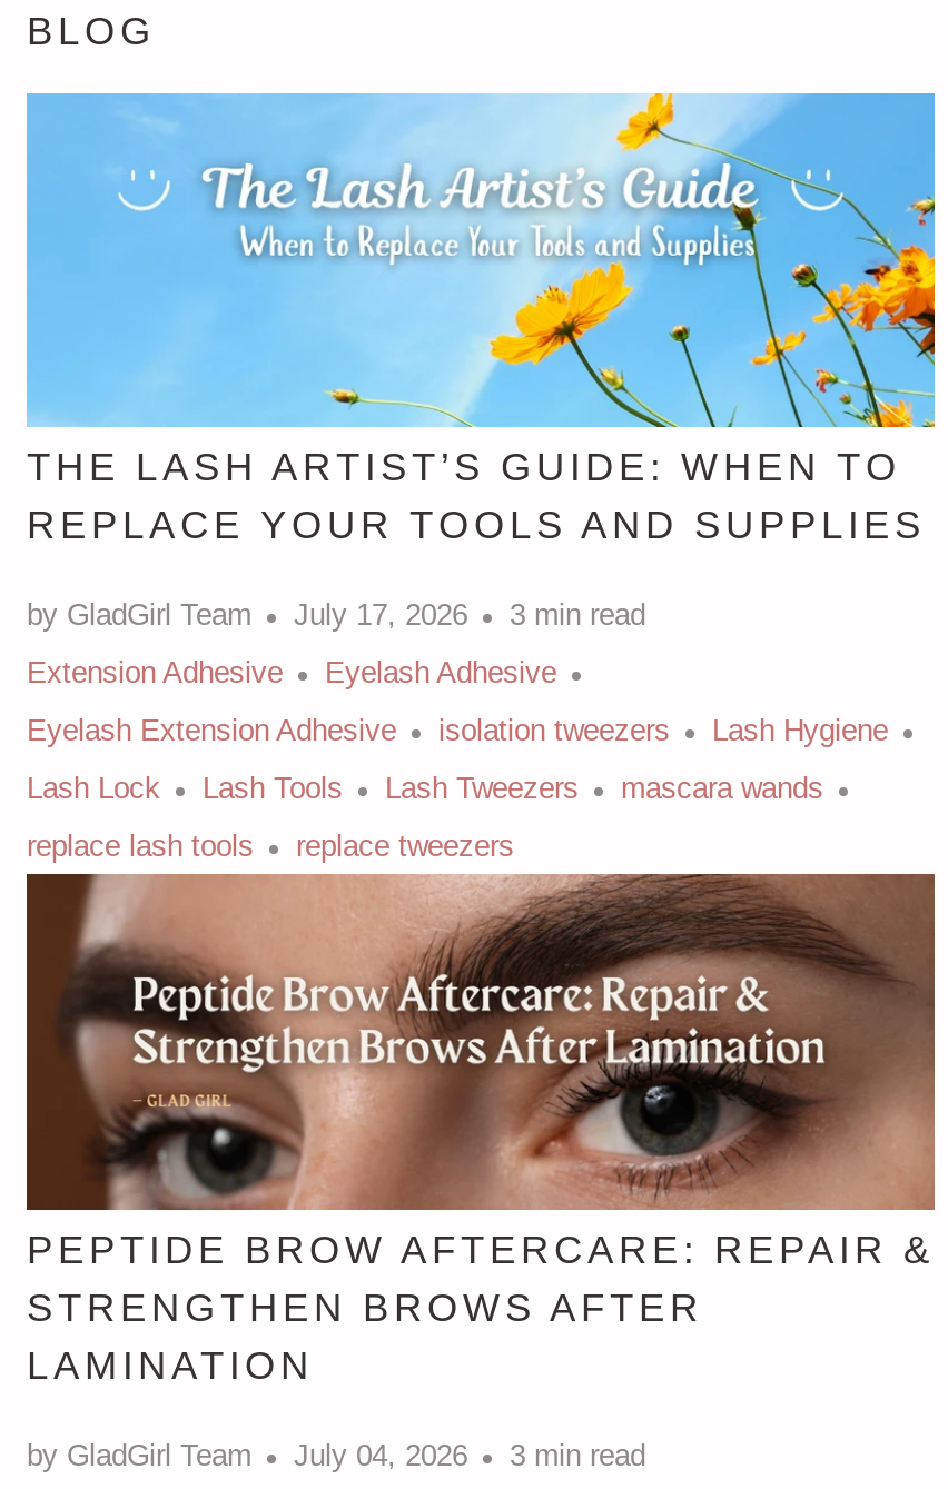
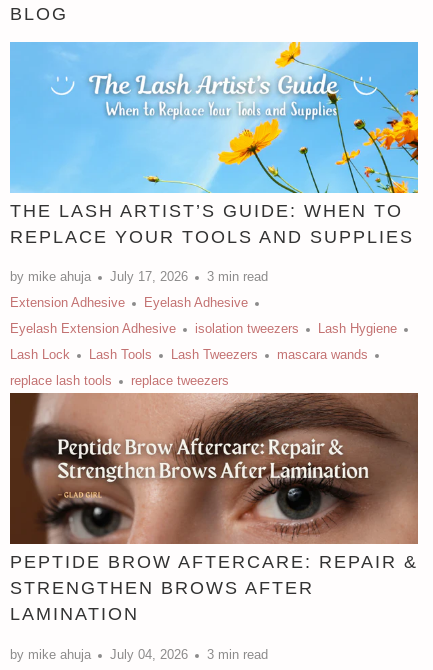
- by GladGirl Team
+ by mike ahuja

- by GladGirl Team
+ by mike ahuja
